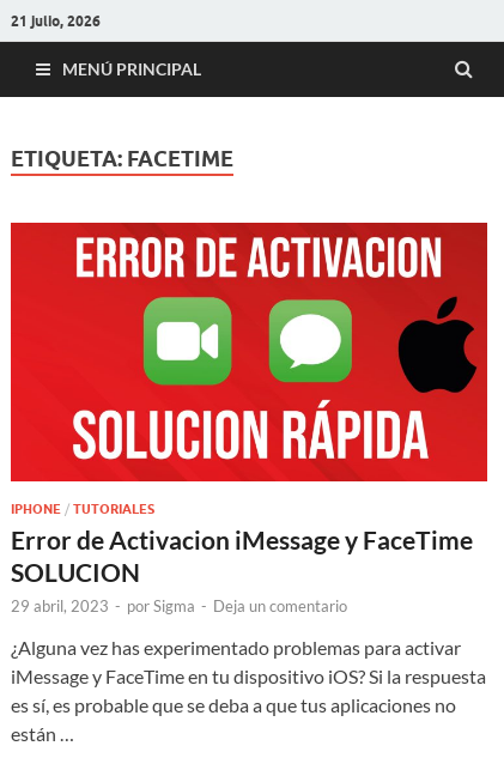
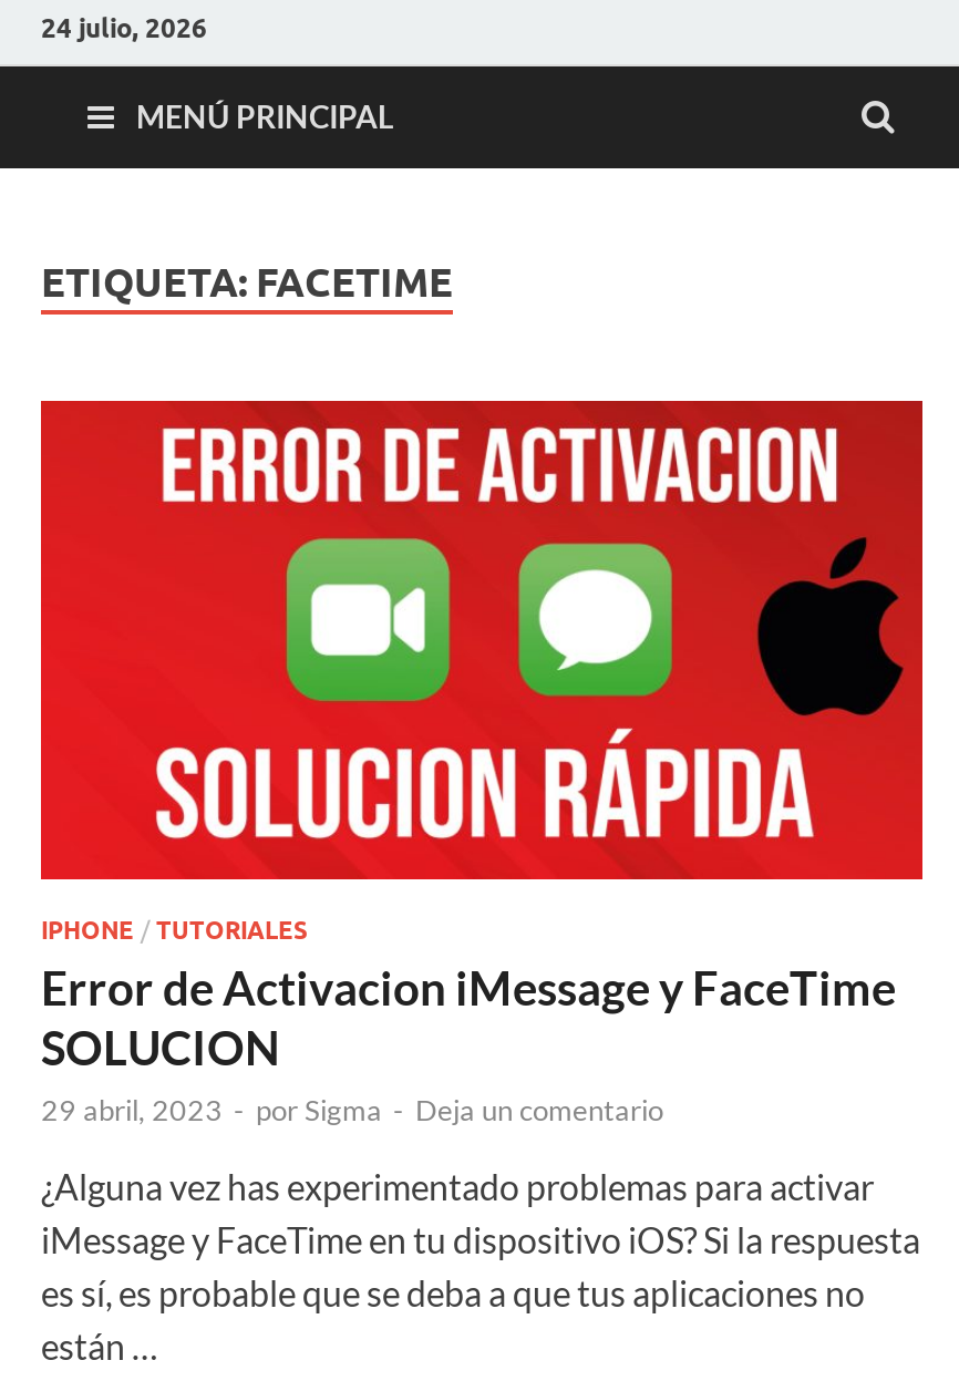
- 21 julio, 2026
+ 24 julio, 2026
